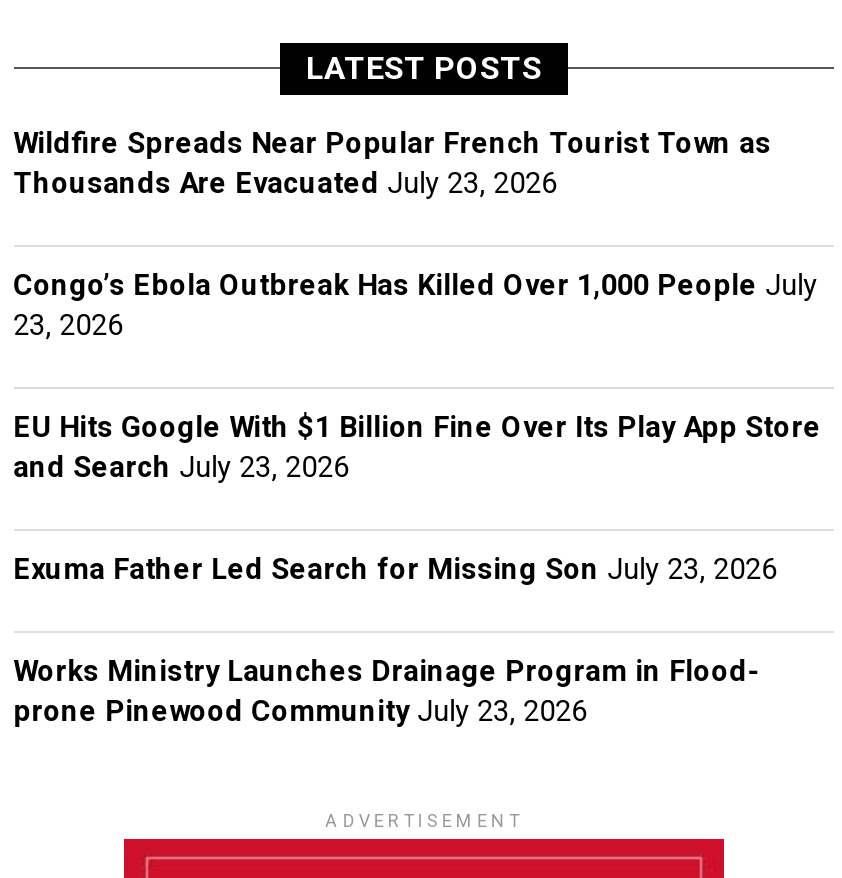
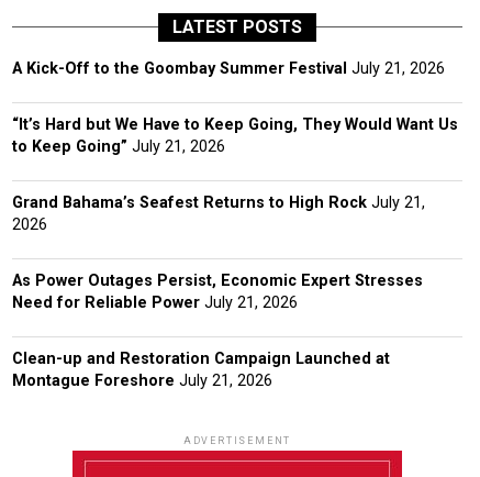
- Wildfire Spreads Near Popular French Tourist Town as
- Thousands Are Evacuated July 23, 2026
+ A Kick-Off to the Goombay Summer Festival July 21, 2026

- Congo’s Ebola Outbreak Has Killed Over 1,000 People July
- 23, 2026
+ “It’s Hard but We Have to Keep Going, They Would Want Us
+ to Keep Going” July 21, 2026

- EU Hits Google With $1 Billion Fine Over Its Play App Store
- and Search July 23, 2026
+ Grand Bahama’s Seafest Returns to High Rock July 21,
+ 2026

- Exuma Father Led Search for Missing Son July 23, 2026
+ As Power Outages Persist, Economic Expert Stresses
+ Need for Reliable Power July 21, 2026

- Works Ministry Launches Drainage Program in Flood-
- prone Pinewood Community July 23, 2026
+ Clean-up and Restoration Campaign Launched at
+ Montague Foreshore July 21, 2026
